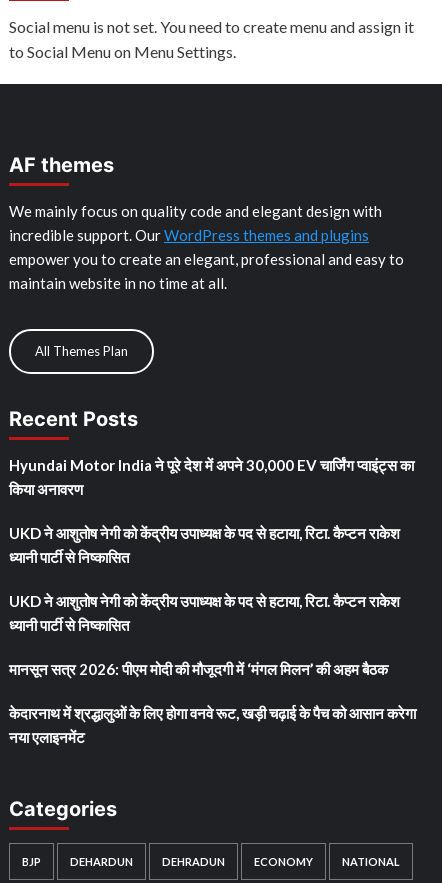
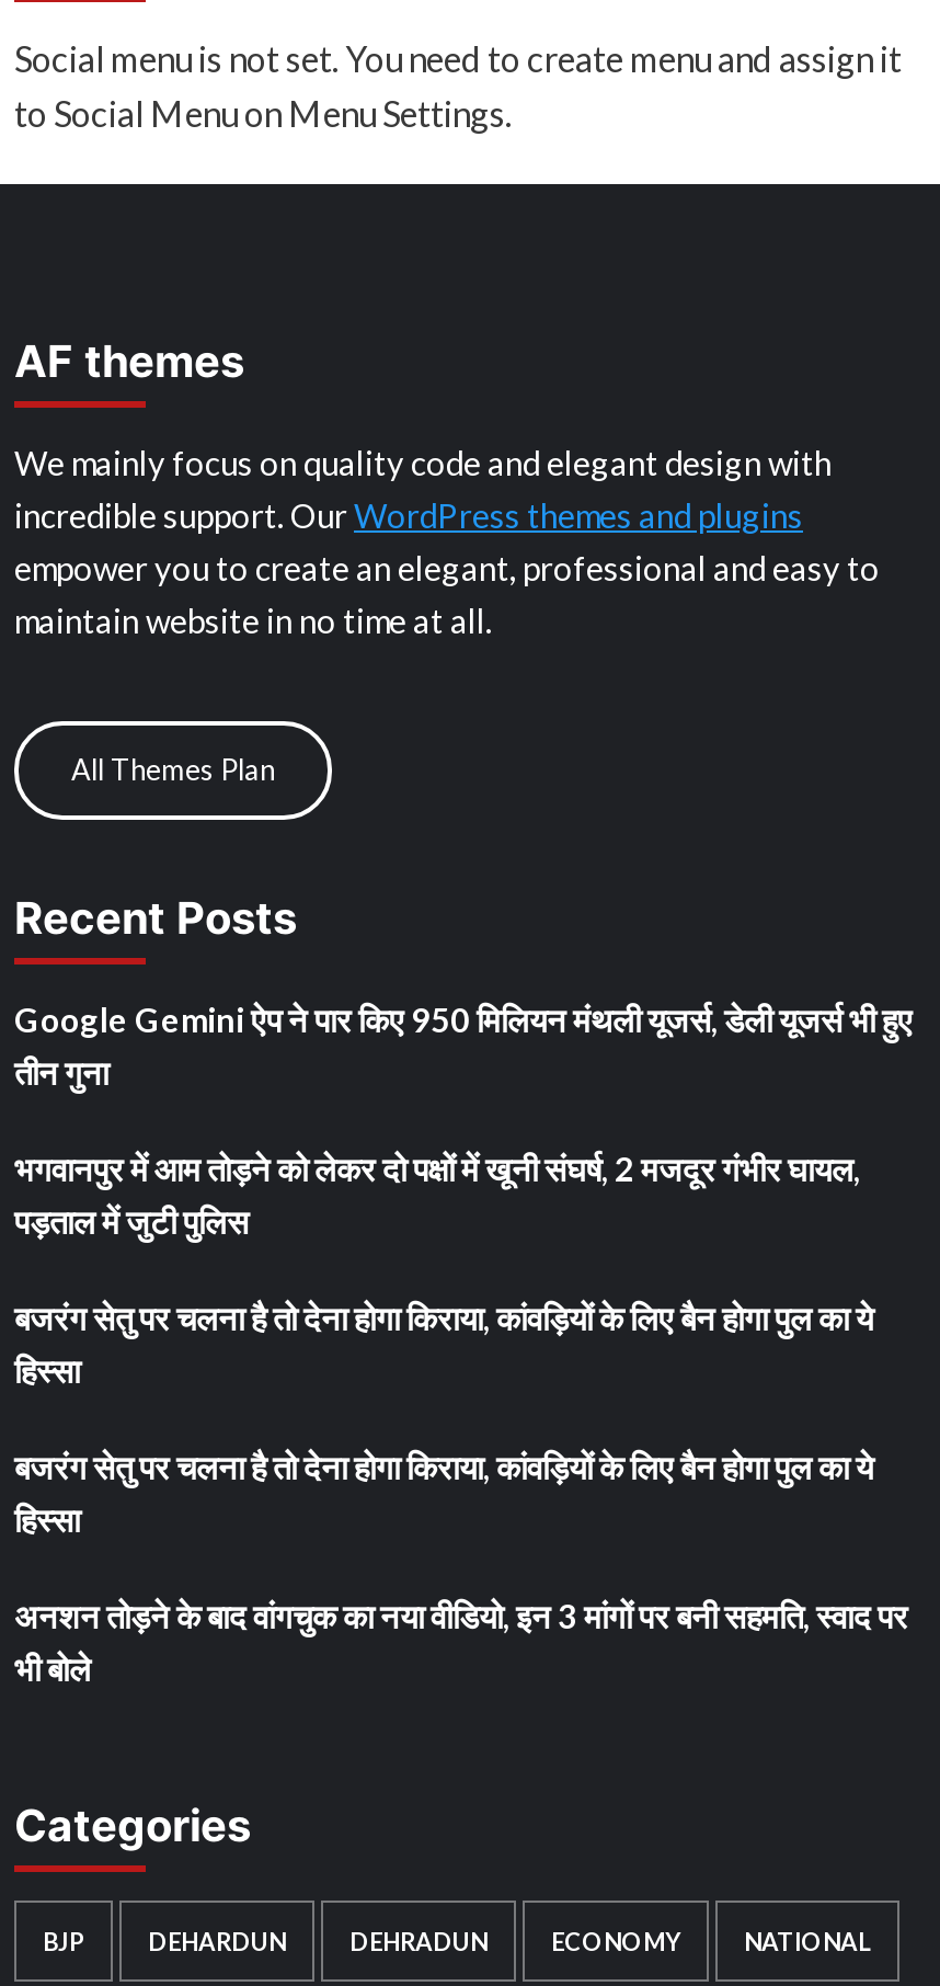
- Hyundai Motor India ने पूरे देश में अपने 30,000 EV चार्जिंग प्वाइंट्स का
- किया अनावरण
+ Google Gemini ऐप ने पार किए 950 मिलियन मंथली यूजर्स, डेली यूजर्स भी हुए
+ तीन गुना

- UKD ने आशुतोष नेगी को केंद्रीय उपाध्यक्ष के पद से हटाया, रिटा. कैप्टन राकेश
- ध्यानी पार्टी से निष्कासित
+ भगवानपुर में आम तोड़ने को लेकर दो पक्षों में खूनी संघर्ष, 2 मजदूर गंभीर घायल,
+ पड़ताल में जुटी पुलिस

- UKD ने आशुतोष नेगी को केंद्रीय उपाध्यक्ष के पद से हटाया, रिटा. कैप्टन राकेश
- ध्यानी पार्टी से निष्कासित
+ बजरंग सेतु पर चलना है तो देना होगा किराया, कांवड़ियों के लिए बैन होगा पुल का ये
+ हिस्सा

- मानसून सत्र 2026: पीएम मोदी की मौजूदगी में ‘मंगल मिलन’ की अहम बैठक
+ बजरंग सेतु पर चलना है तो देना होगा किराया, कांवड़ियों के लिए बैन होगा पुल का ये
+ हिस्सा

- केदारनाथ में श्रद्धालुओं के लिए होगा वनवे रूट, खड़ी चढ़ाई के पैच को आसान करेगा
- नया एलाइनमेंट
+ अनशन तोड़ने के बाद वांगचुक का नया वीडियो, इन 3 मांगों पर बनी सहमति, स्वाद पर
+ भी बोले
